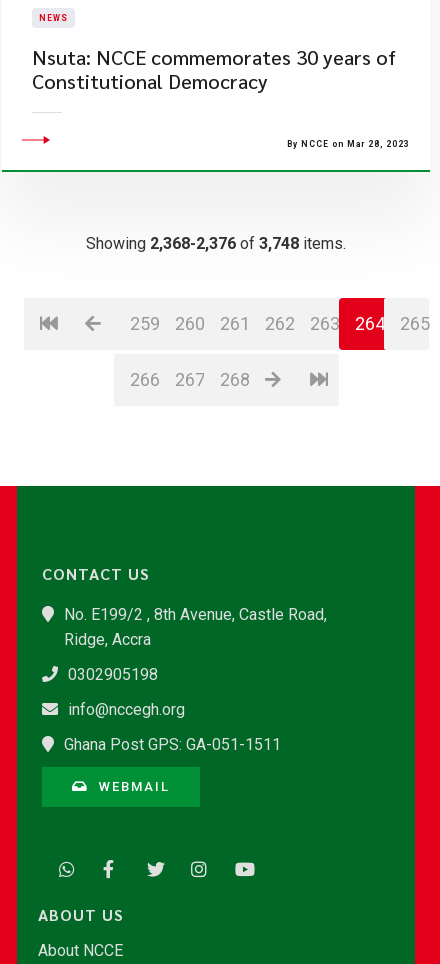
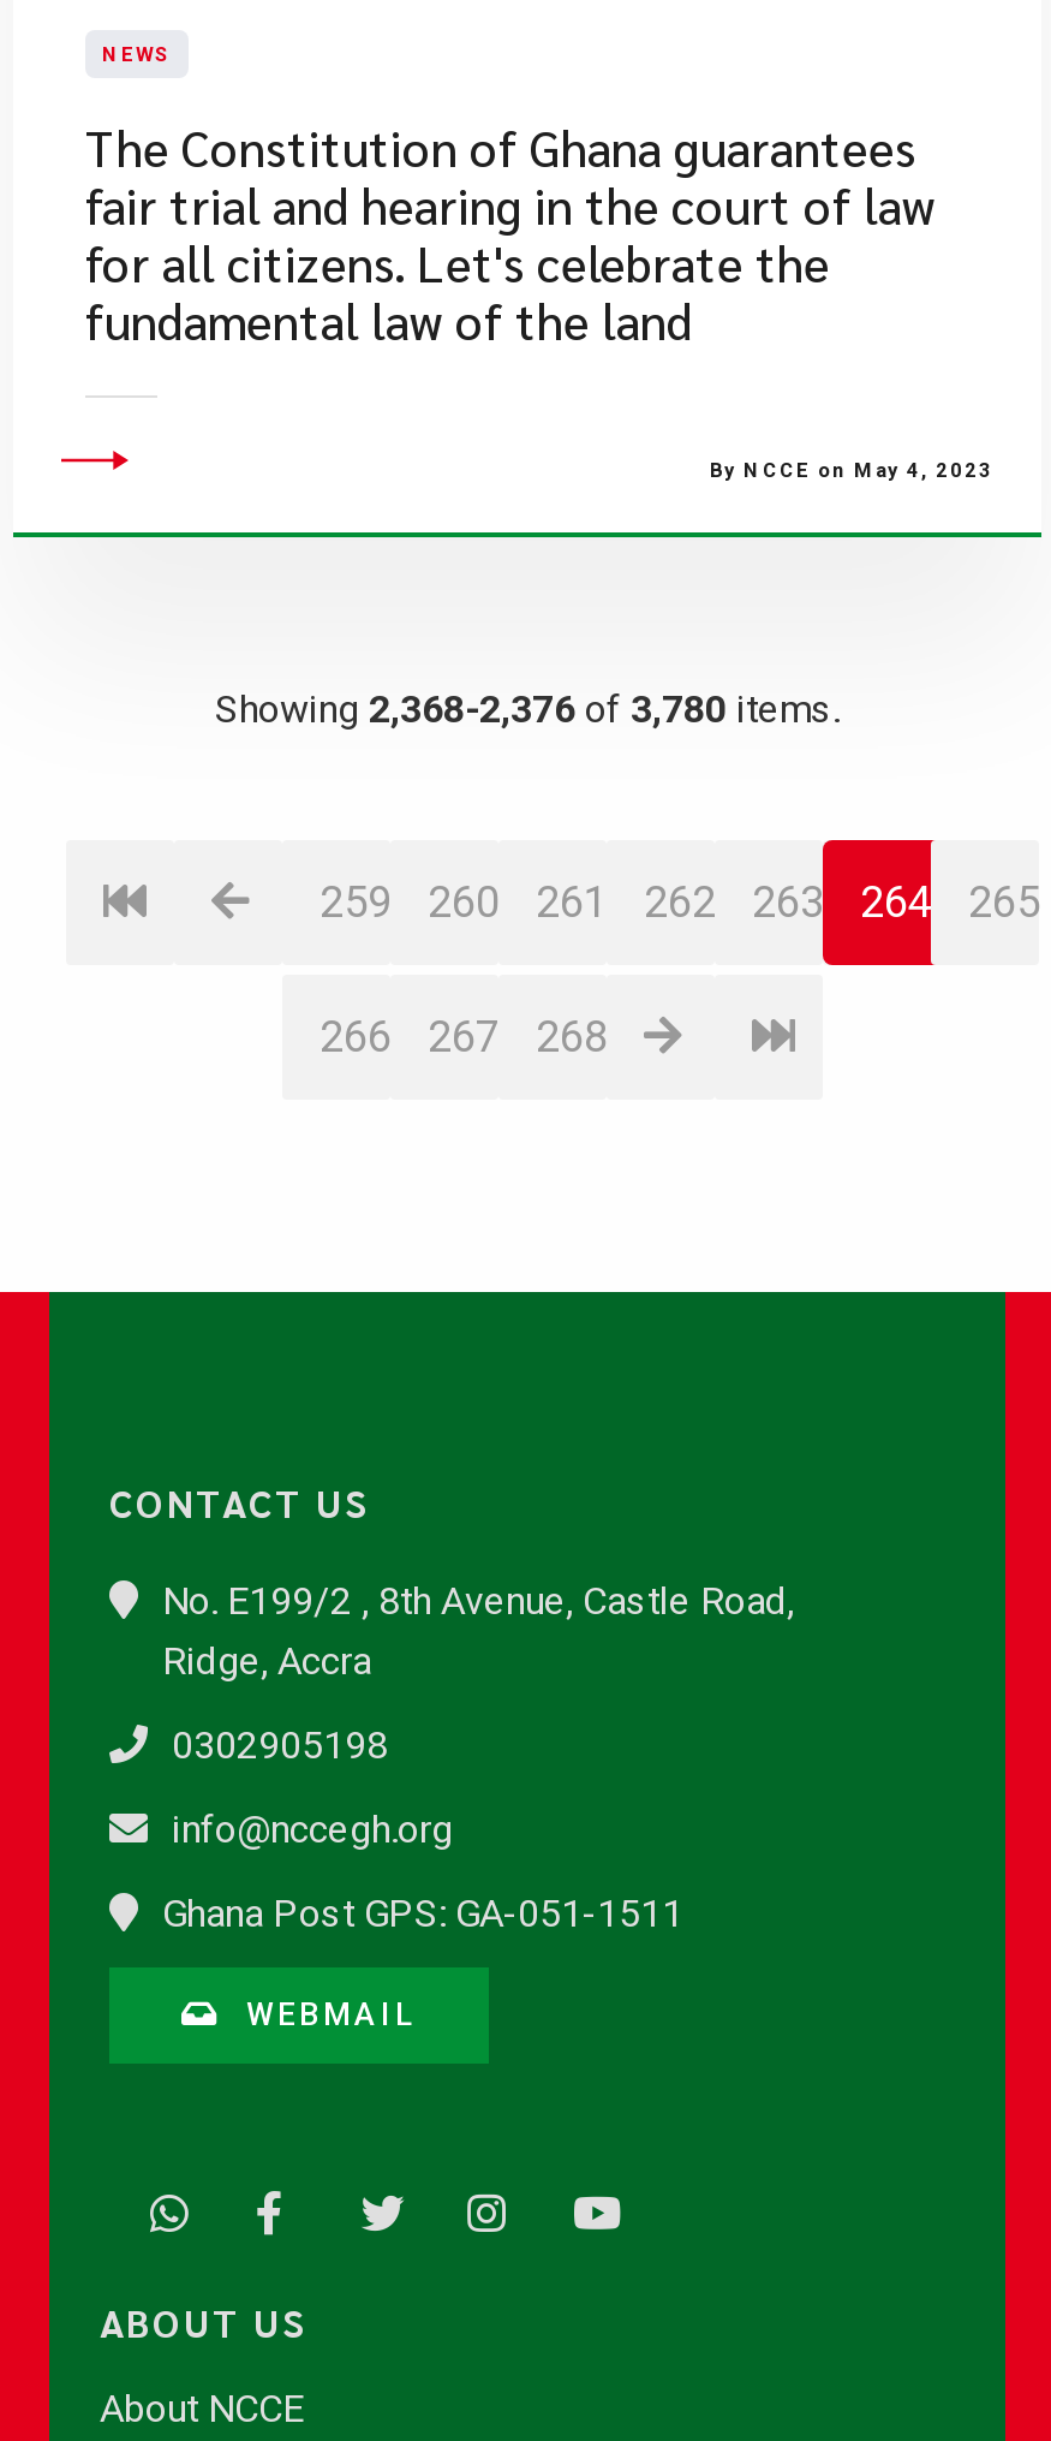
- Nsuta: NCCE commemorates 30 years of
- Constitutional Democracy
+ The Constitution of Ghana guarantees
+ fair trial and hearing in the court of law
+ for all citizens. Let's celebrate the
+ fundamental law of the land

- By NCCE on Mar 28, 2023
+ By NCCE on May 4, 2023

- Showing 2,368-2,376 of 3,748 items.
+ Showing 2,368-2,376 of 3,780 items.
